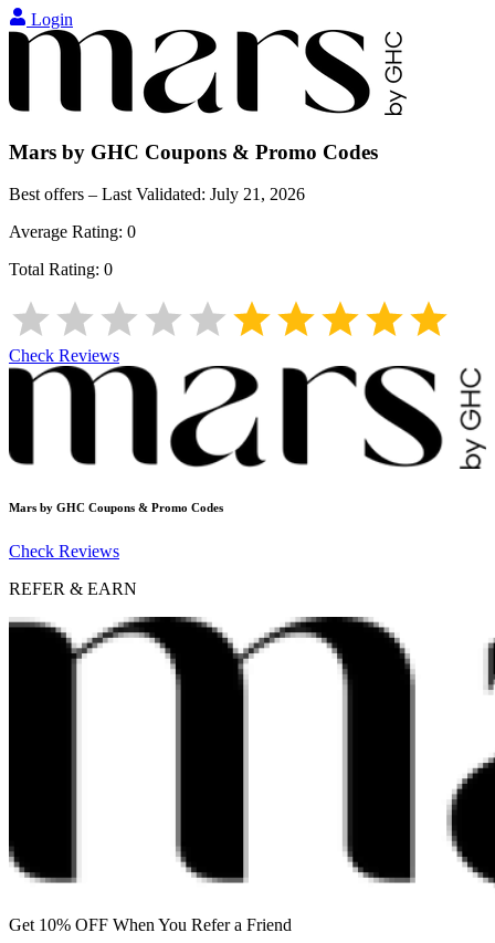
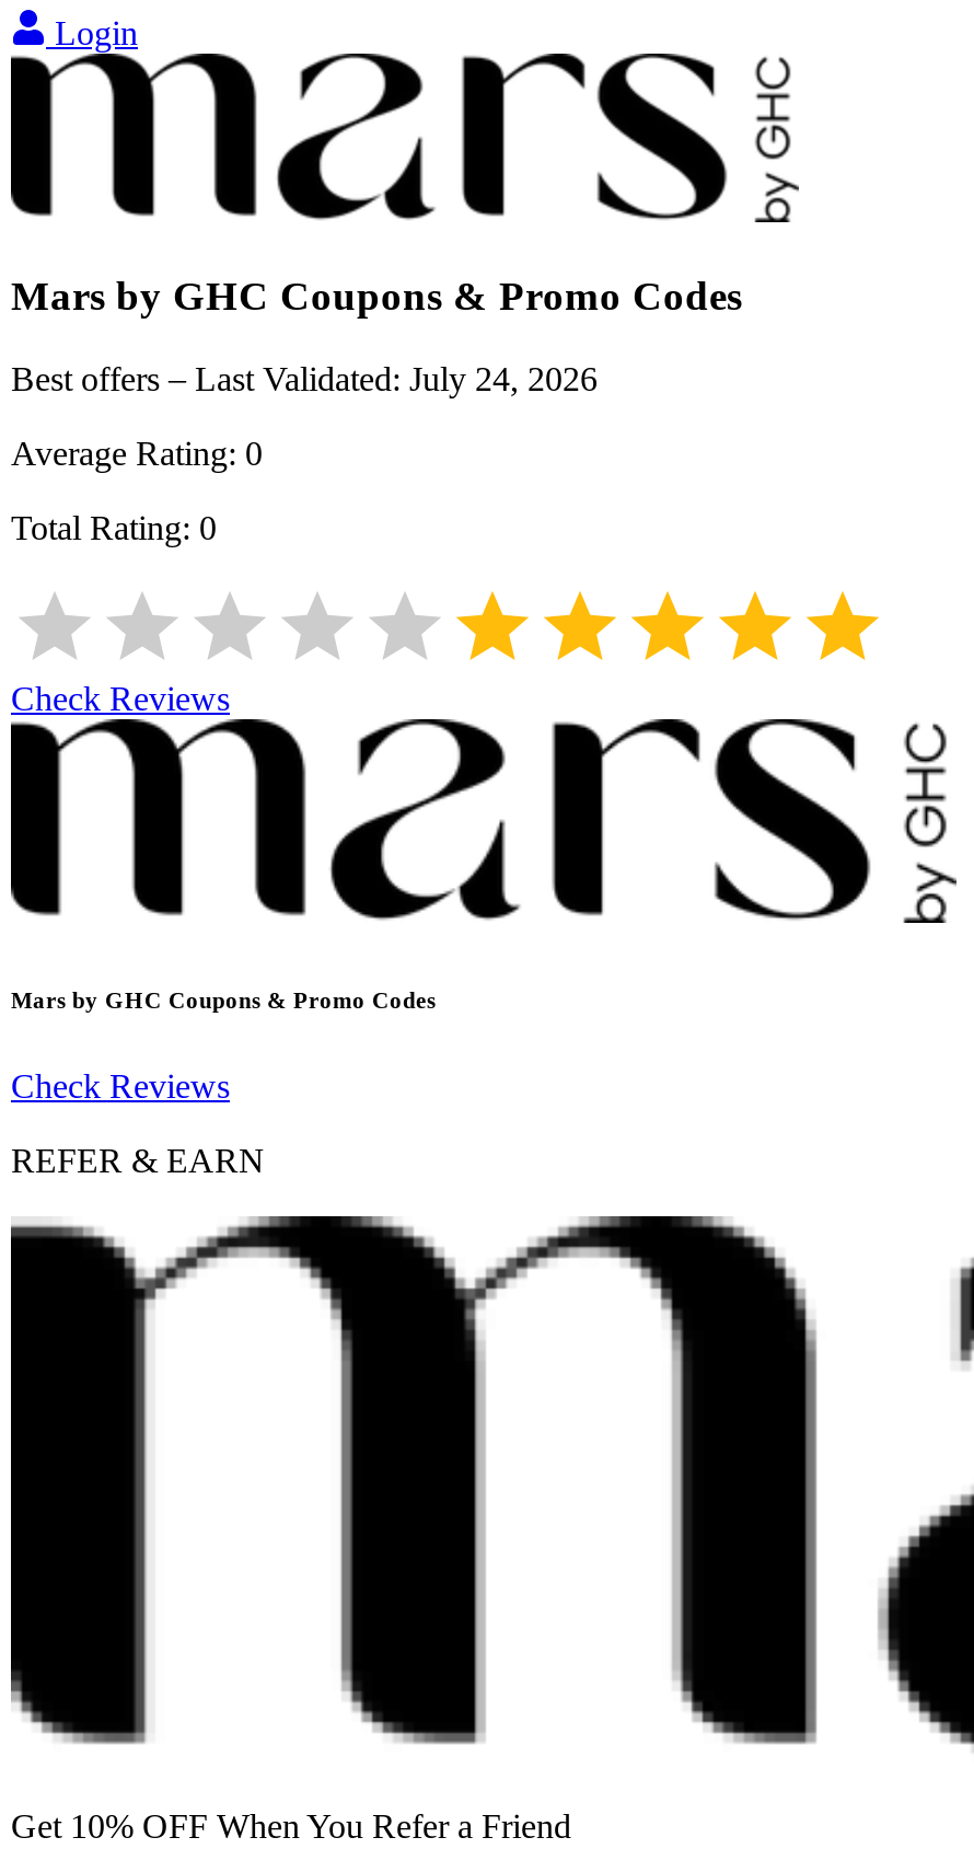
- Best offers – Last Validated: July 21, 2026
+ Best offers – Last Validated: July 24, 2026
